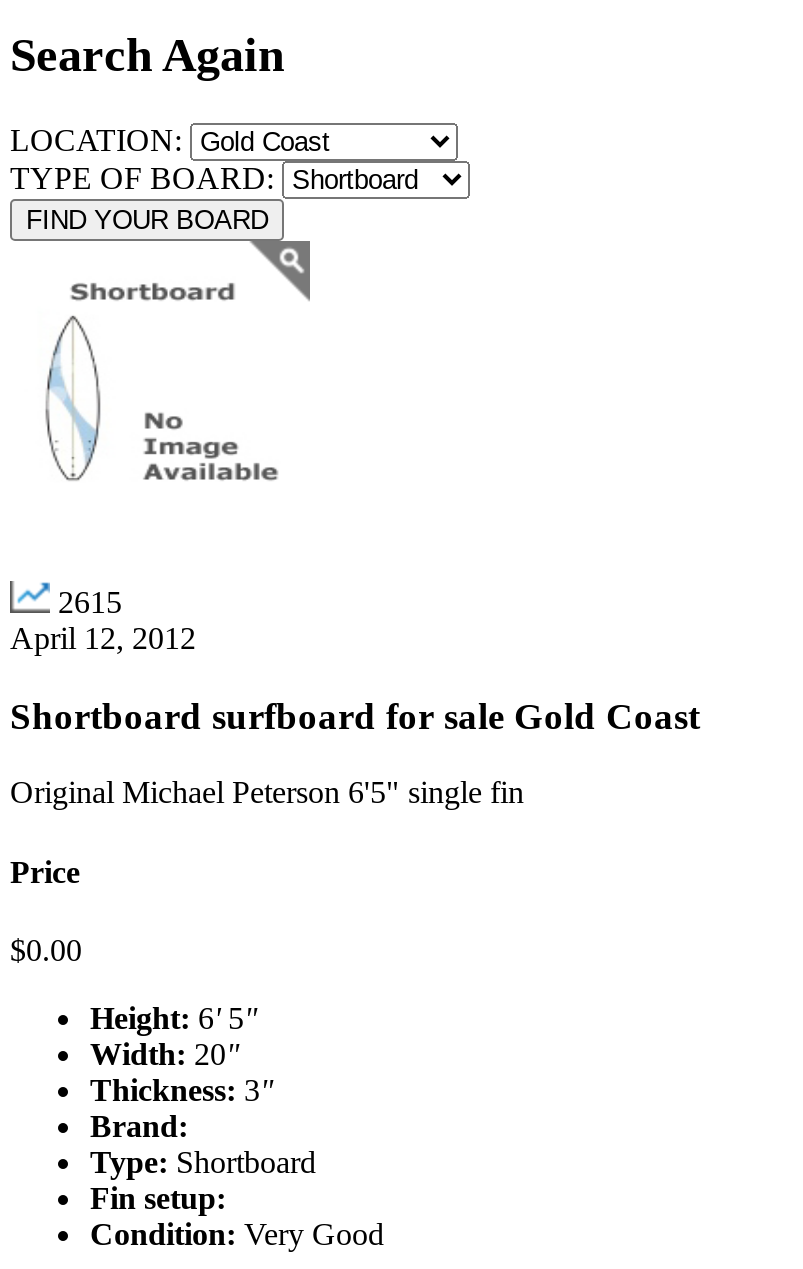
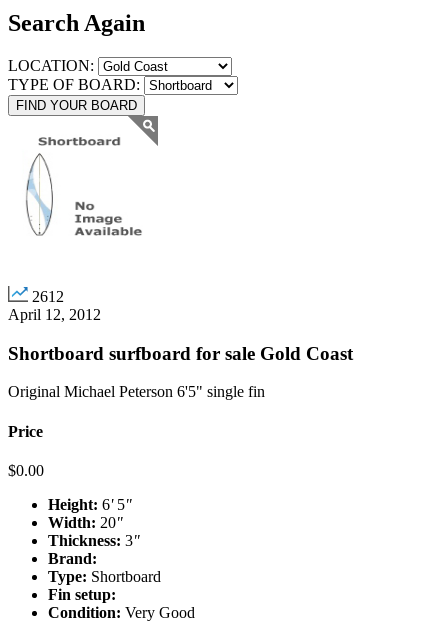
- 2615
+ 2612
